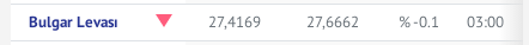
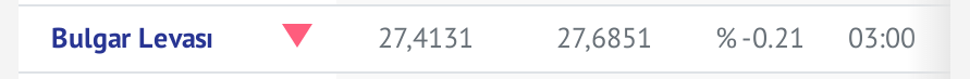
- 27,4169
+ 27,4131

- 27,6662
+ 27,6851

- % -0.1
+ % -0.21
